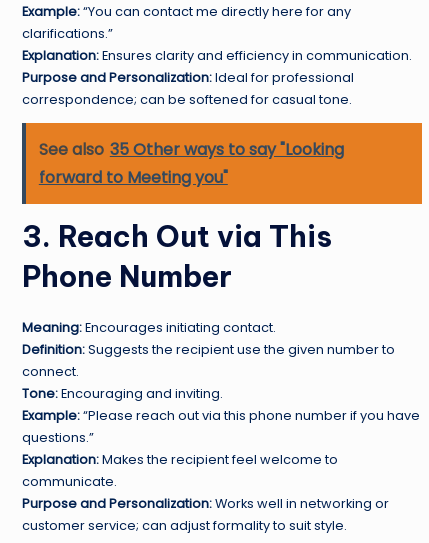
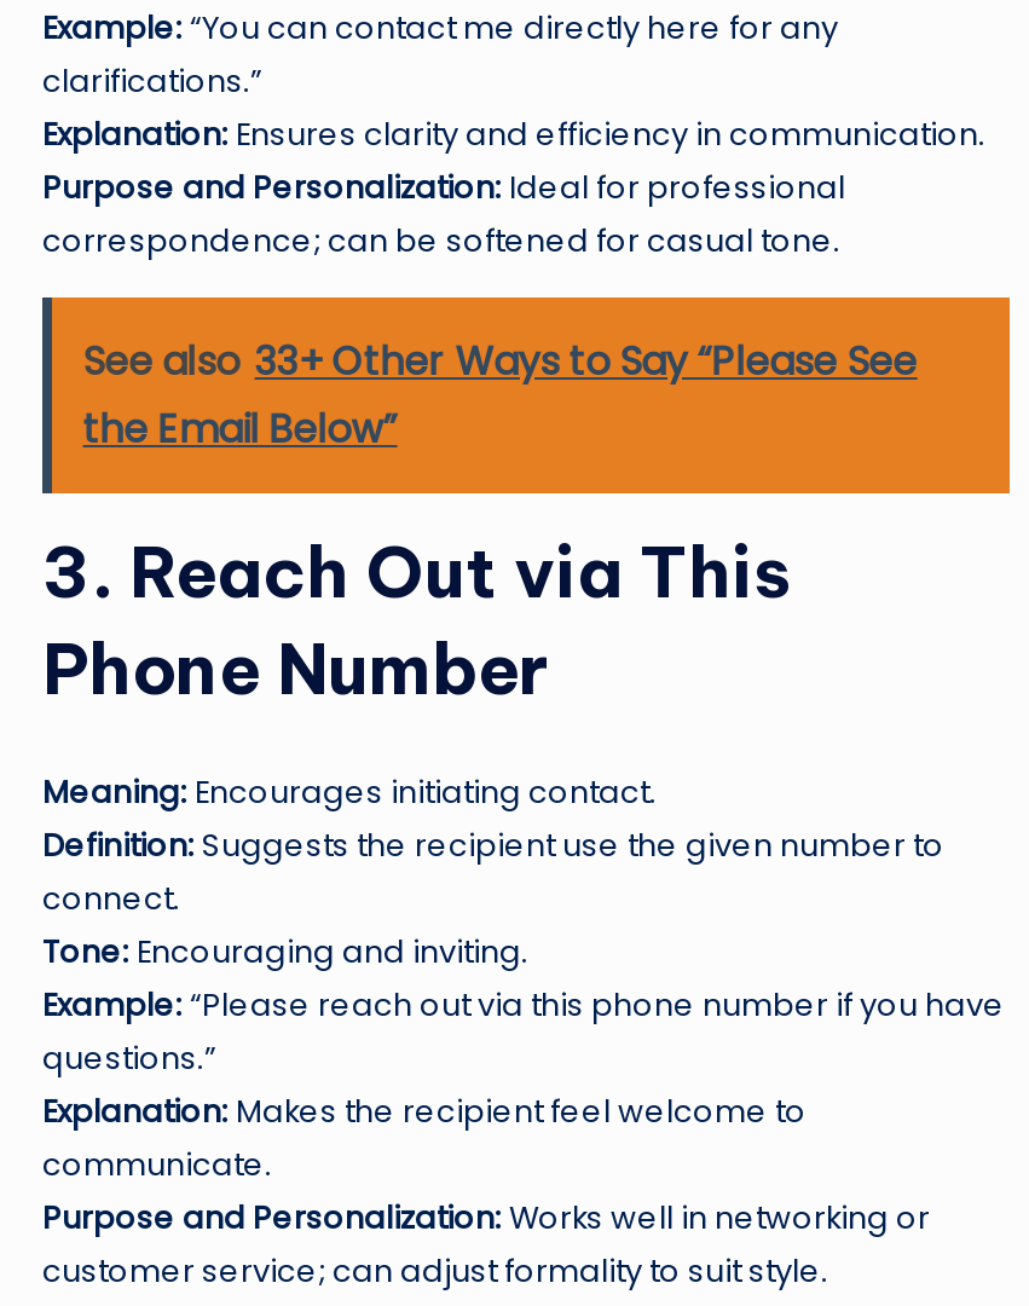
- See also 35 Other ways to say "Looking
- forward to Meeting you"
+ See also 33+ Other Ways to Say “Please See
+ the Email Below”
